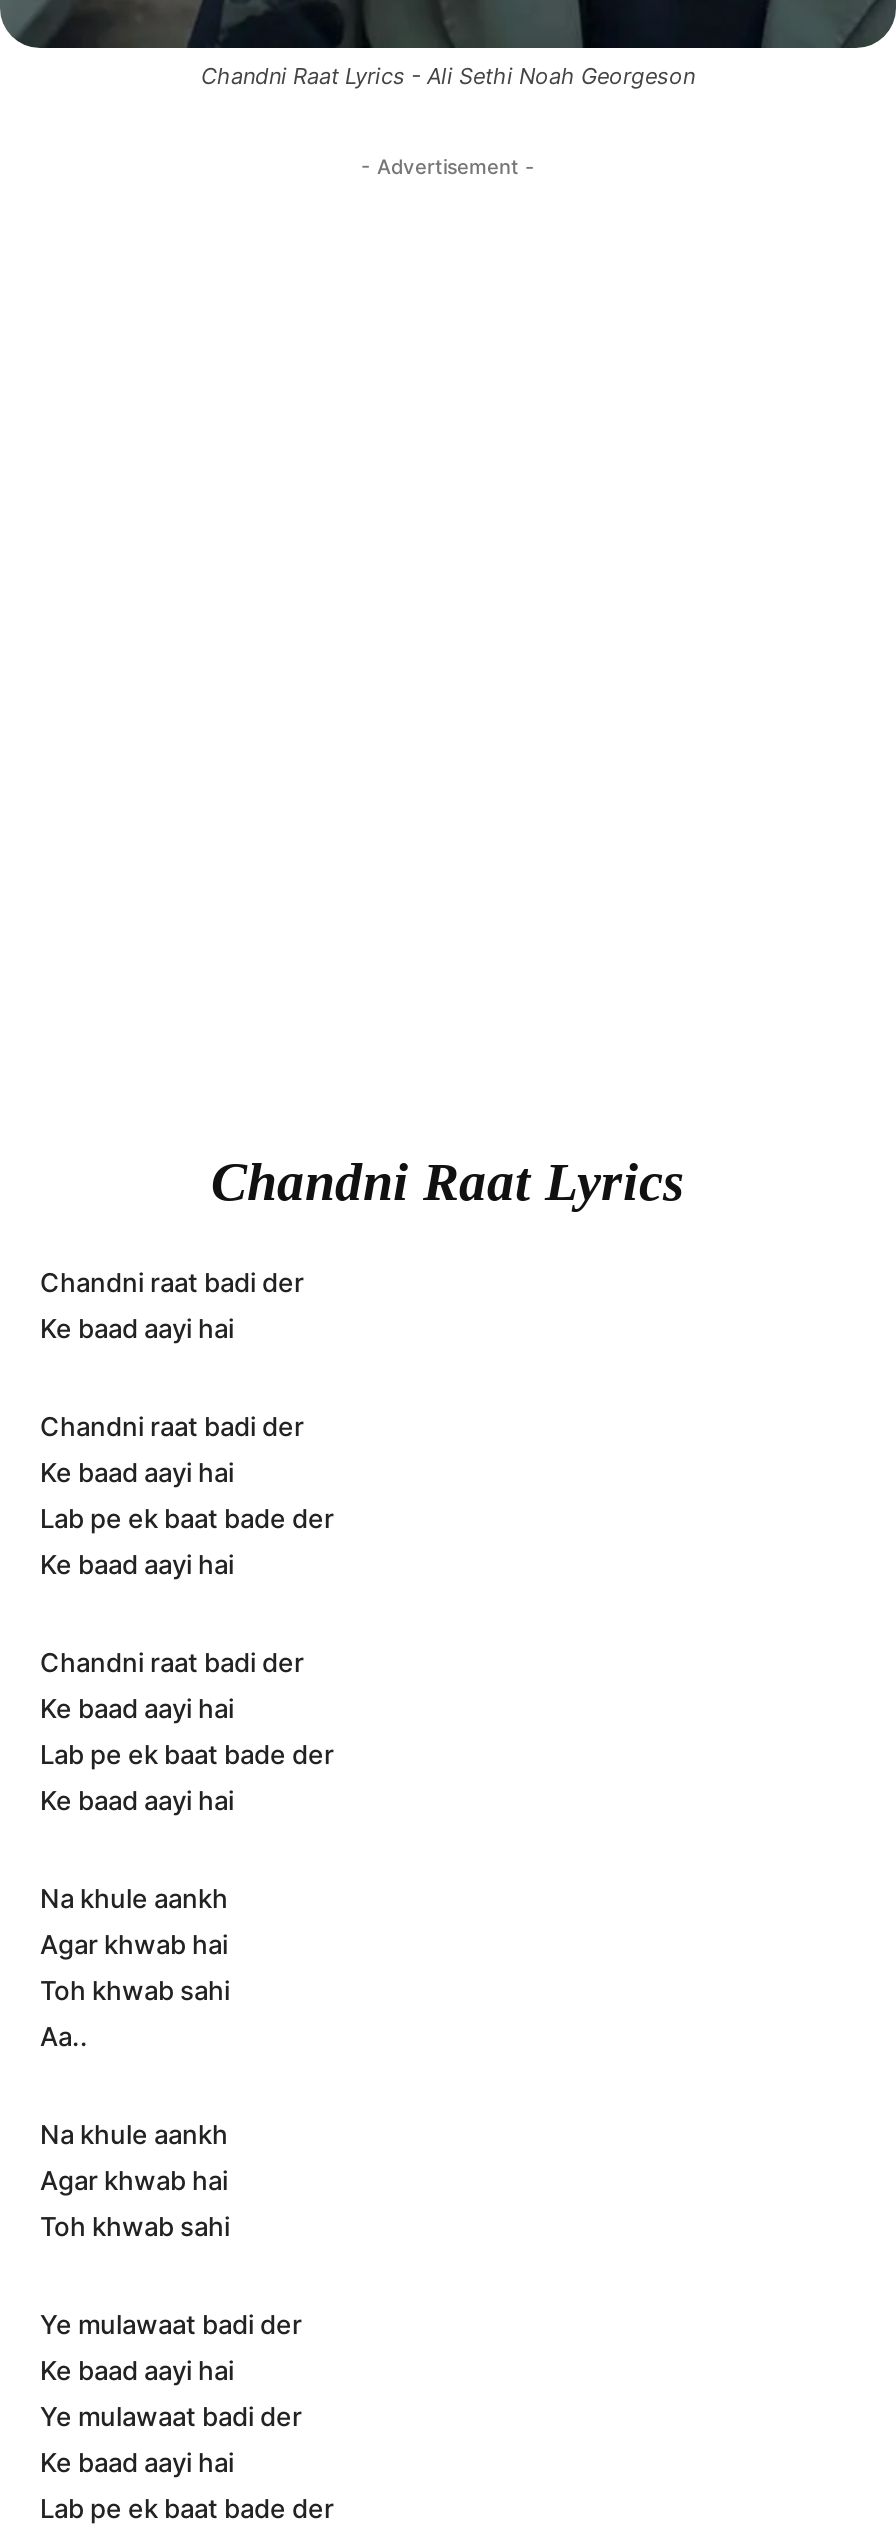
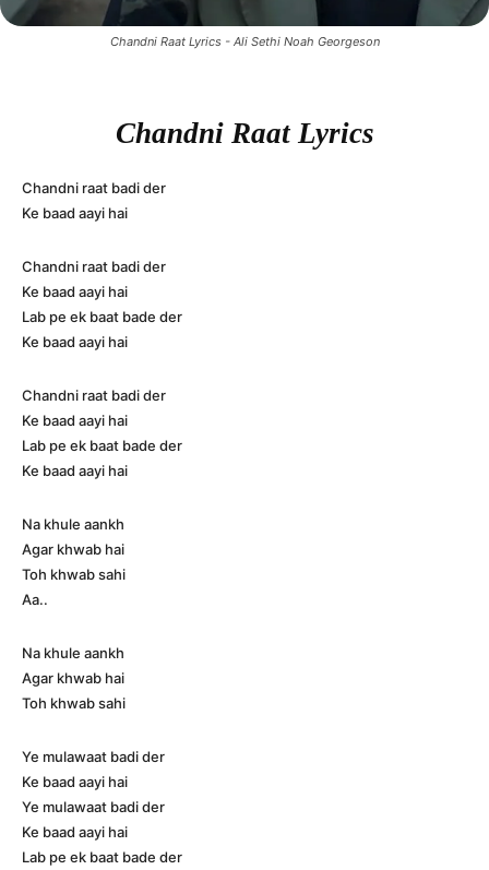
- - Advertisement -
